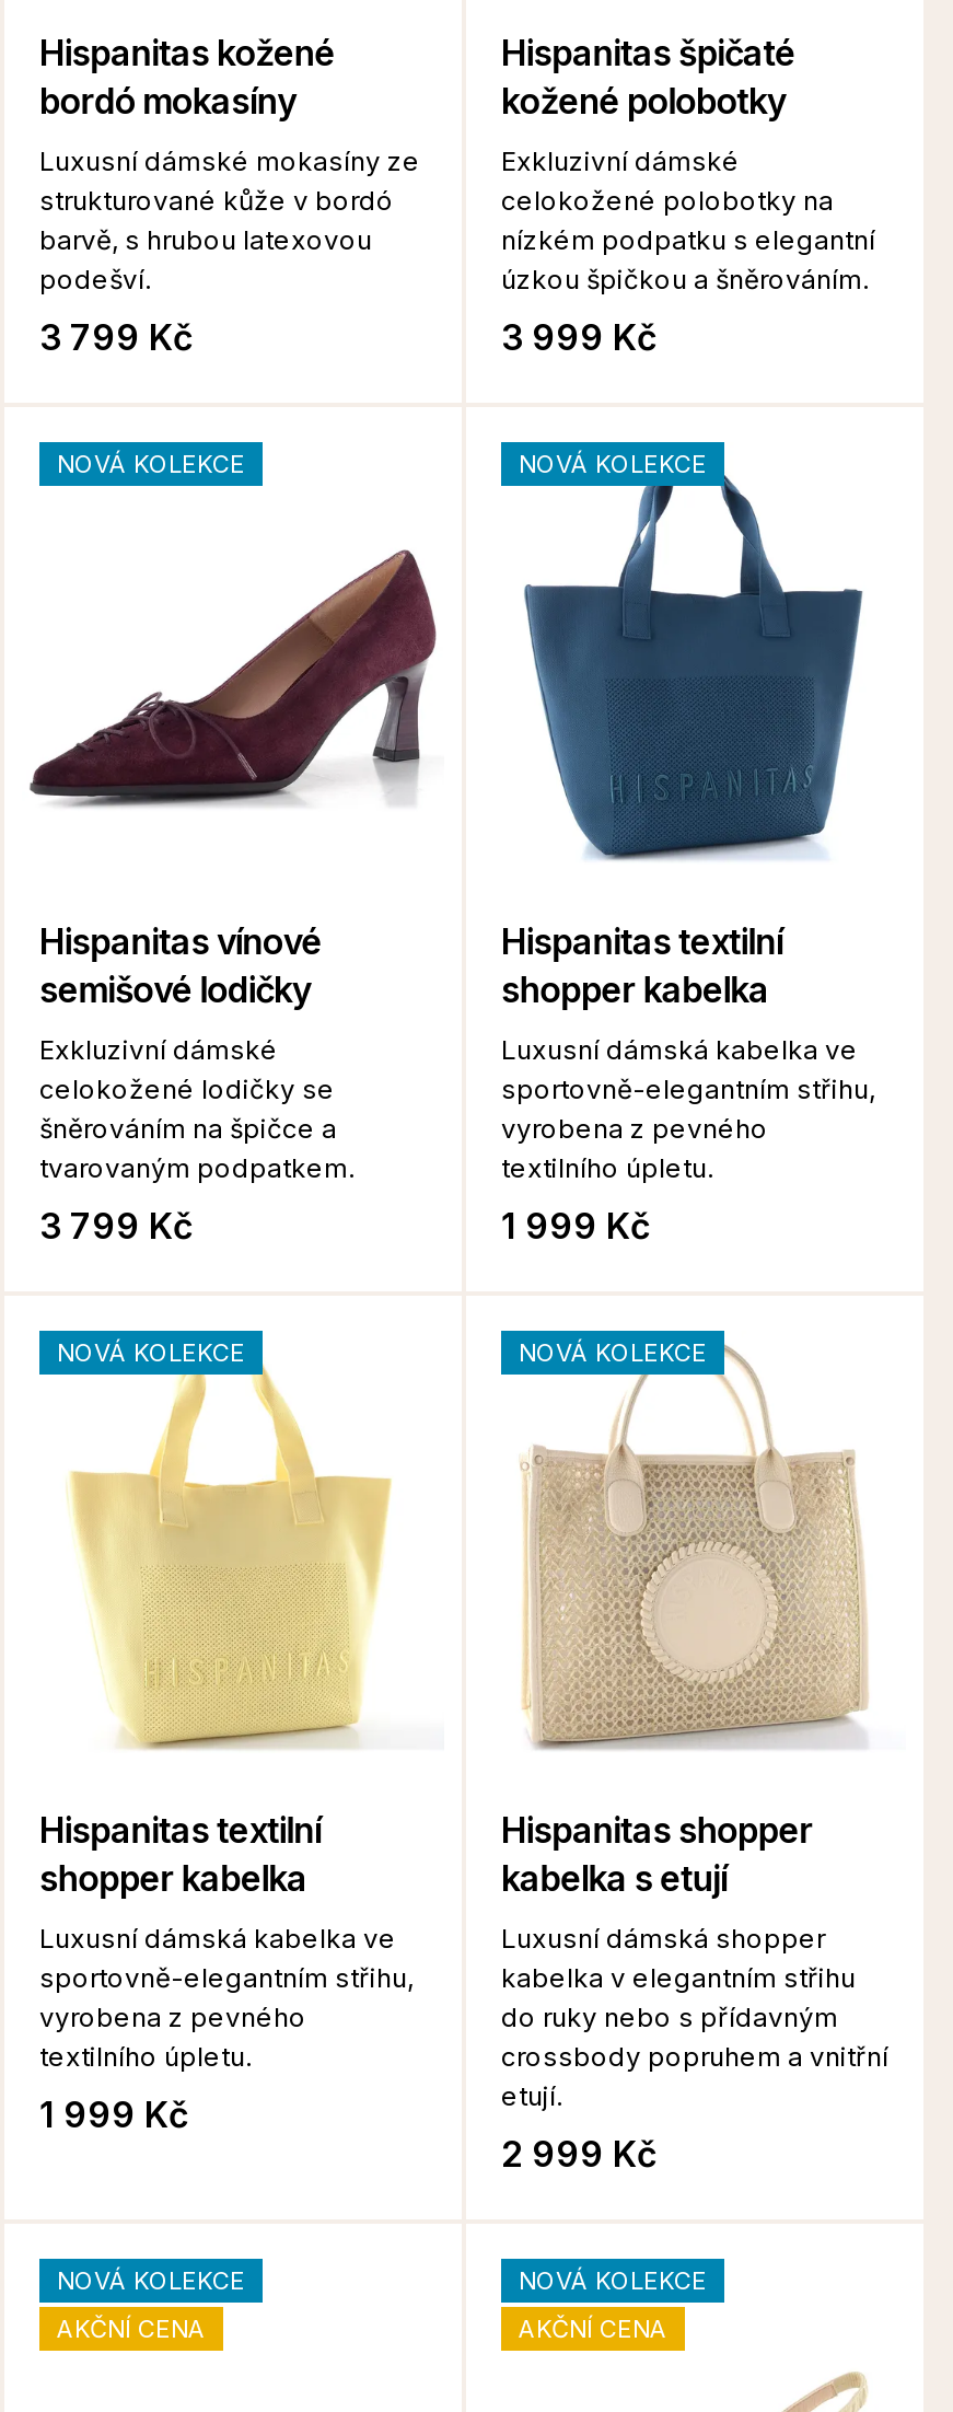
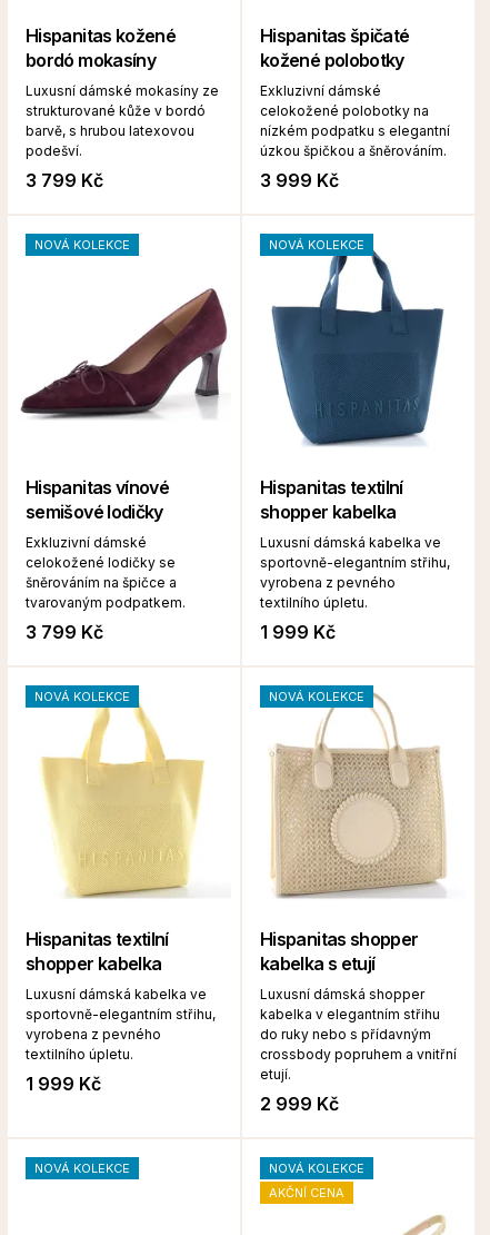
- AKČNÍ CENA
